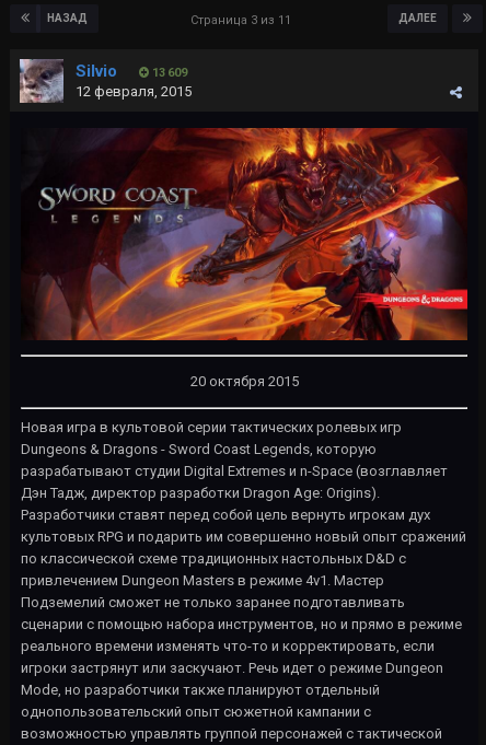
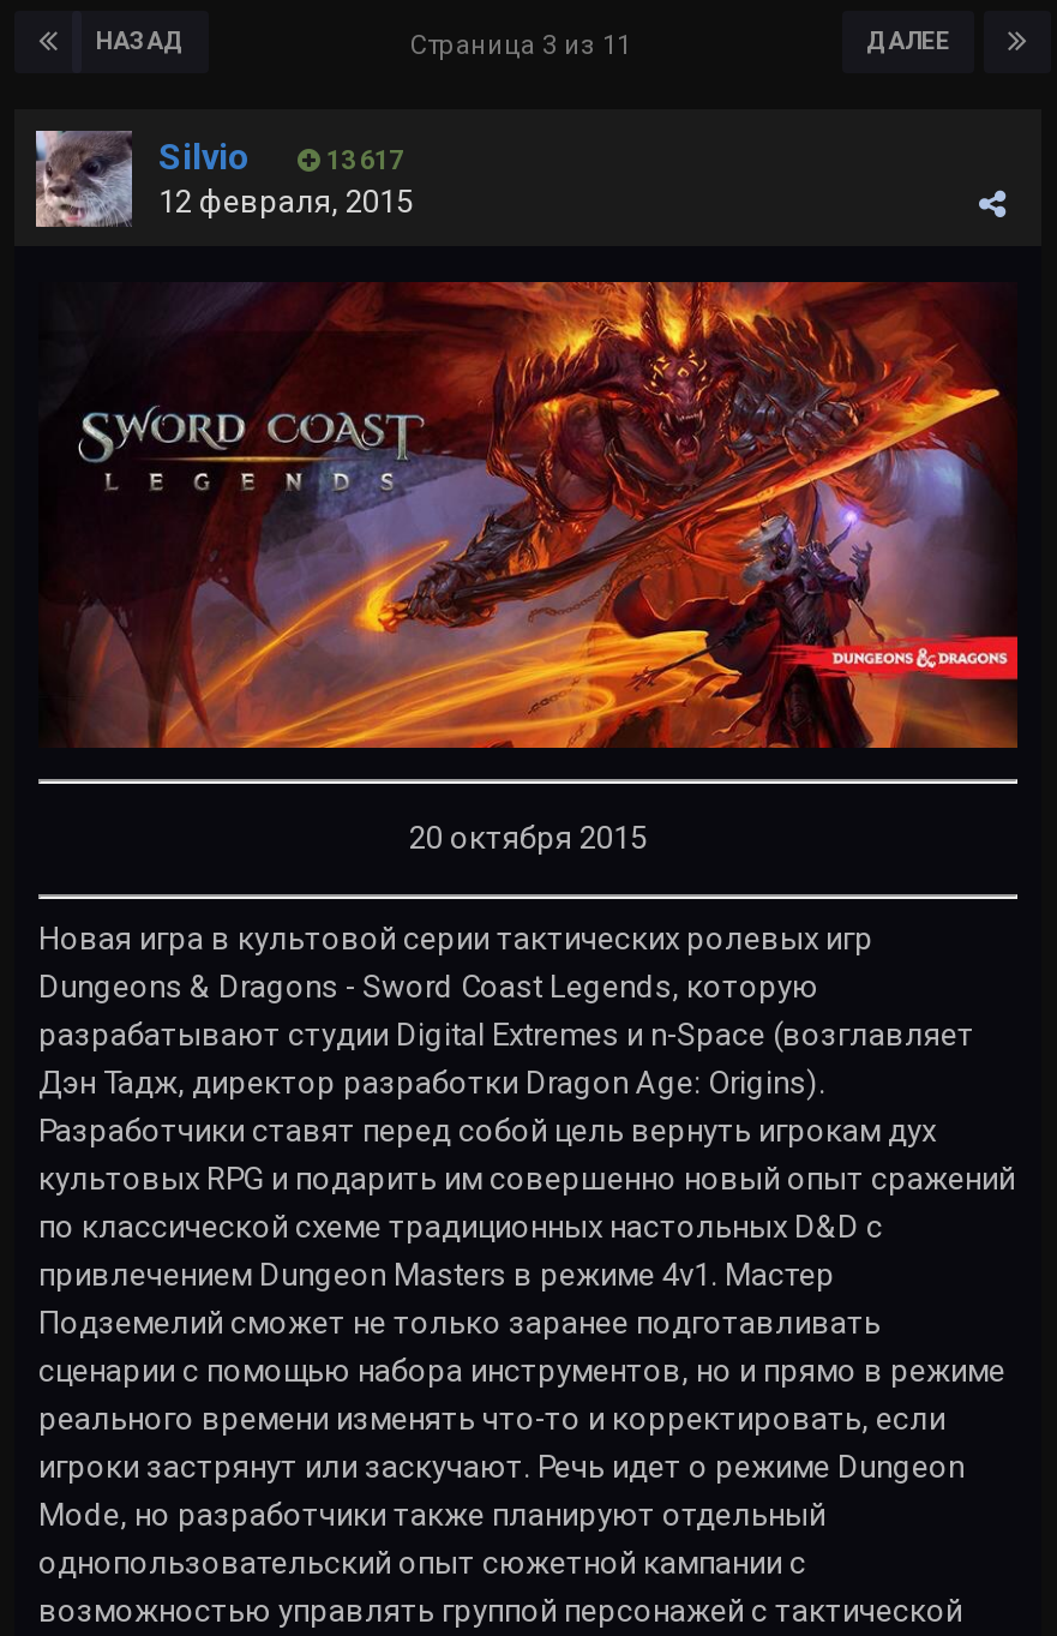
- 13 609
+ 13 617
